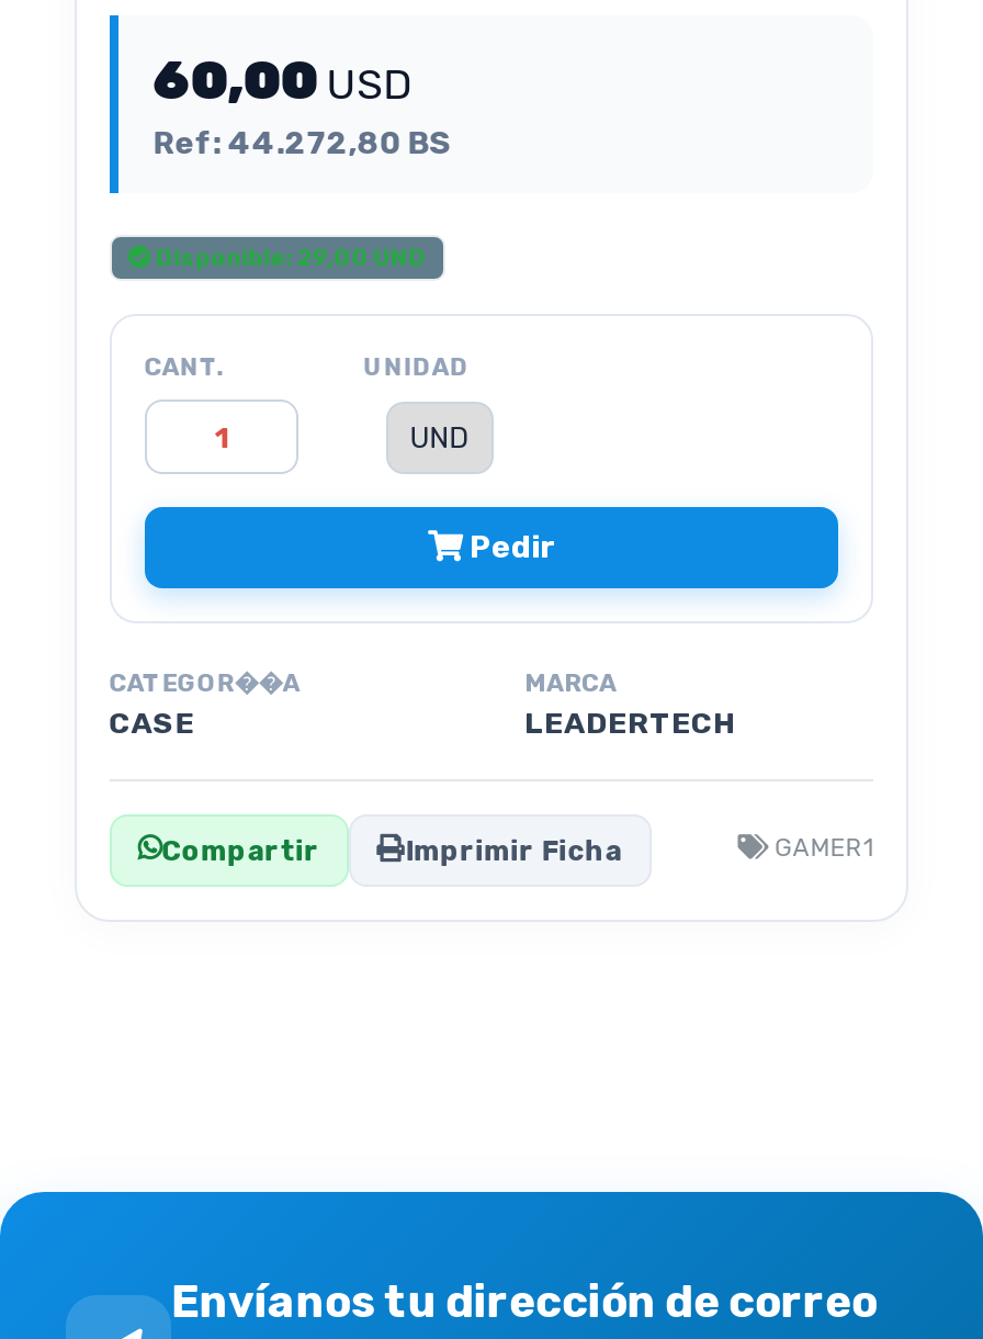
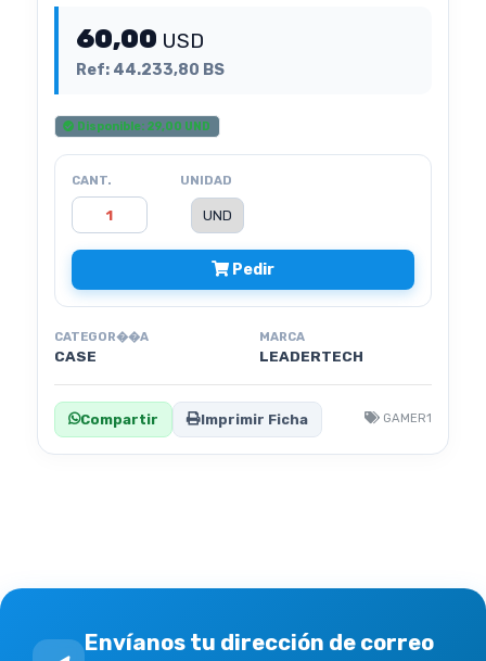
- Ref: 44.272,80 BS
+ Ref: 44.233,80 BS
